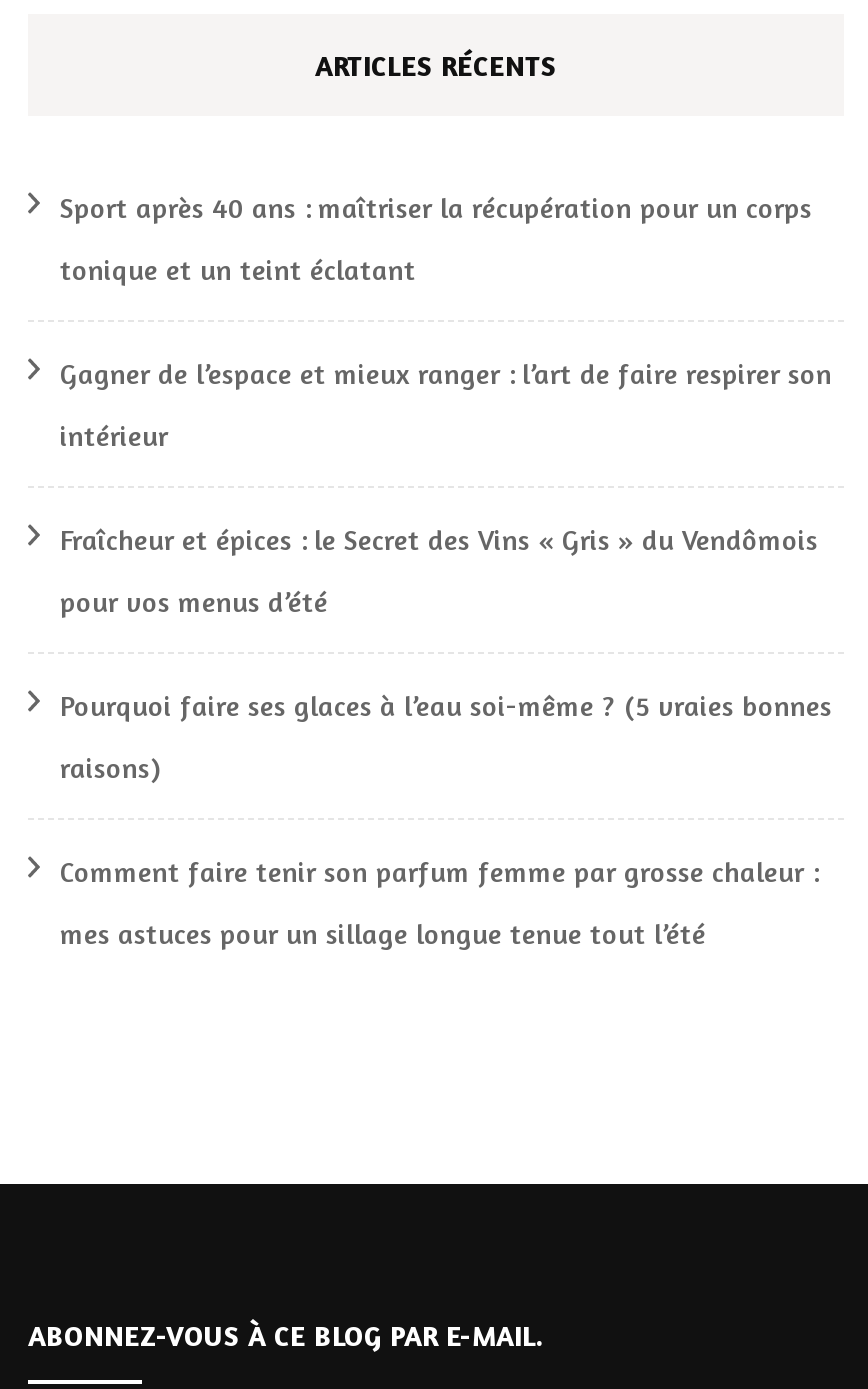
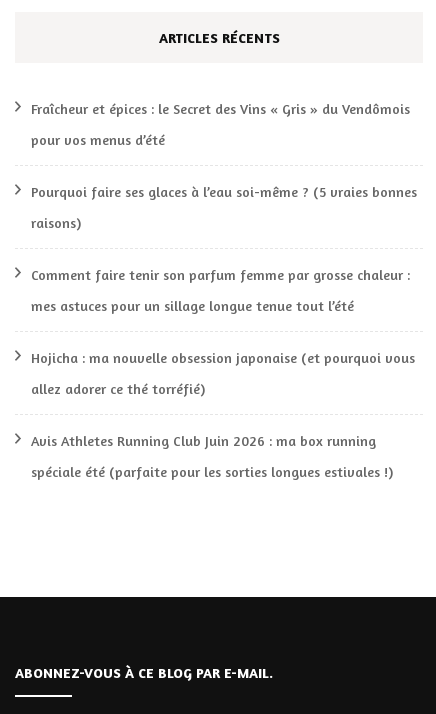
- Sport après 40 ans : maîtriser la récupération pour un corps
- tonique et un teint éclatant
- Gagner de l’espace et mieux ranger : l’art de faire respirer son
- intérieur

moved up: Fraîcheur et épices : le Secret des Vins « Gris » du Vendômois | pour vos menus d’été | Pourquoi faire ses glaces à l’eau soi-même ? (5 vraies bonnes | raisons) | Comment faire tenir son parfum femme par grosse chaleur : | mes astuces pour un sillage longue tenue tout l’été

+ Hojicha : ma nouvelle obsession japonaise (et pourquoi vous
+ allez adorer ce thé torréfié)
+ Avis Athletes Running Club Juin 2026 : ma box running
+ spéciale été (parfaite pour les sorties longues estivales !)
